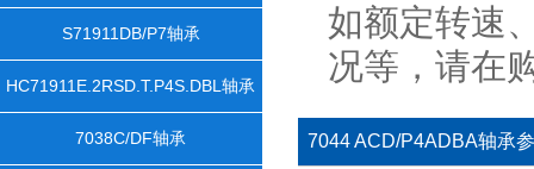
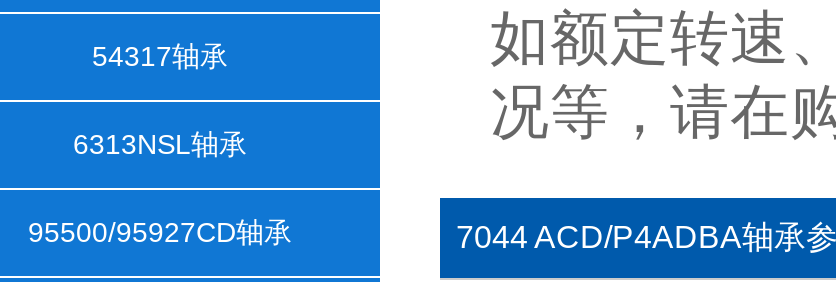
- S71911DB/P7轴承
+ 54317轴承

- HC71911E.2RSD.T.P4S.DBL轴承
+ 6313NSL轴承

- 7038C/DF轴承
+ 95500/95927CD轴承
